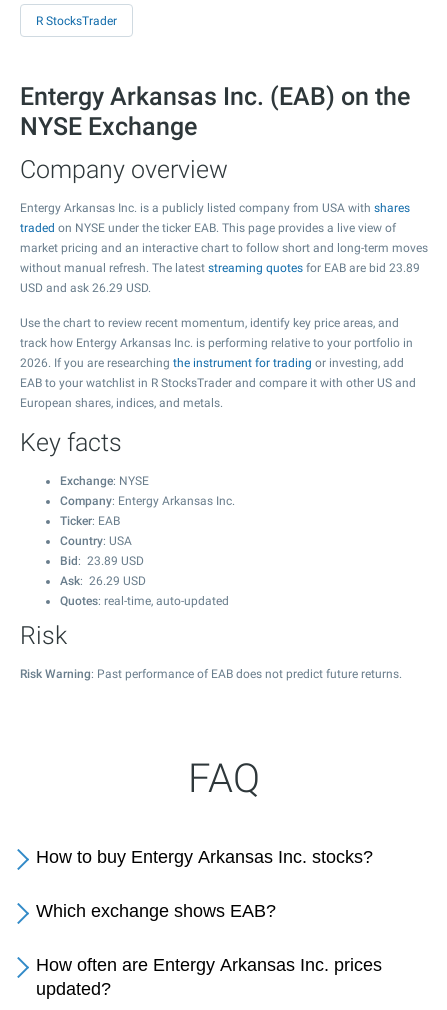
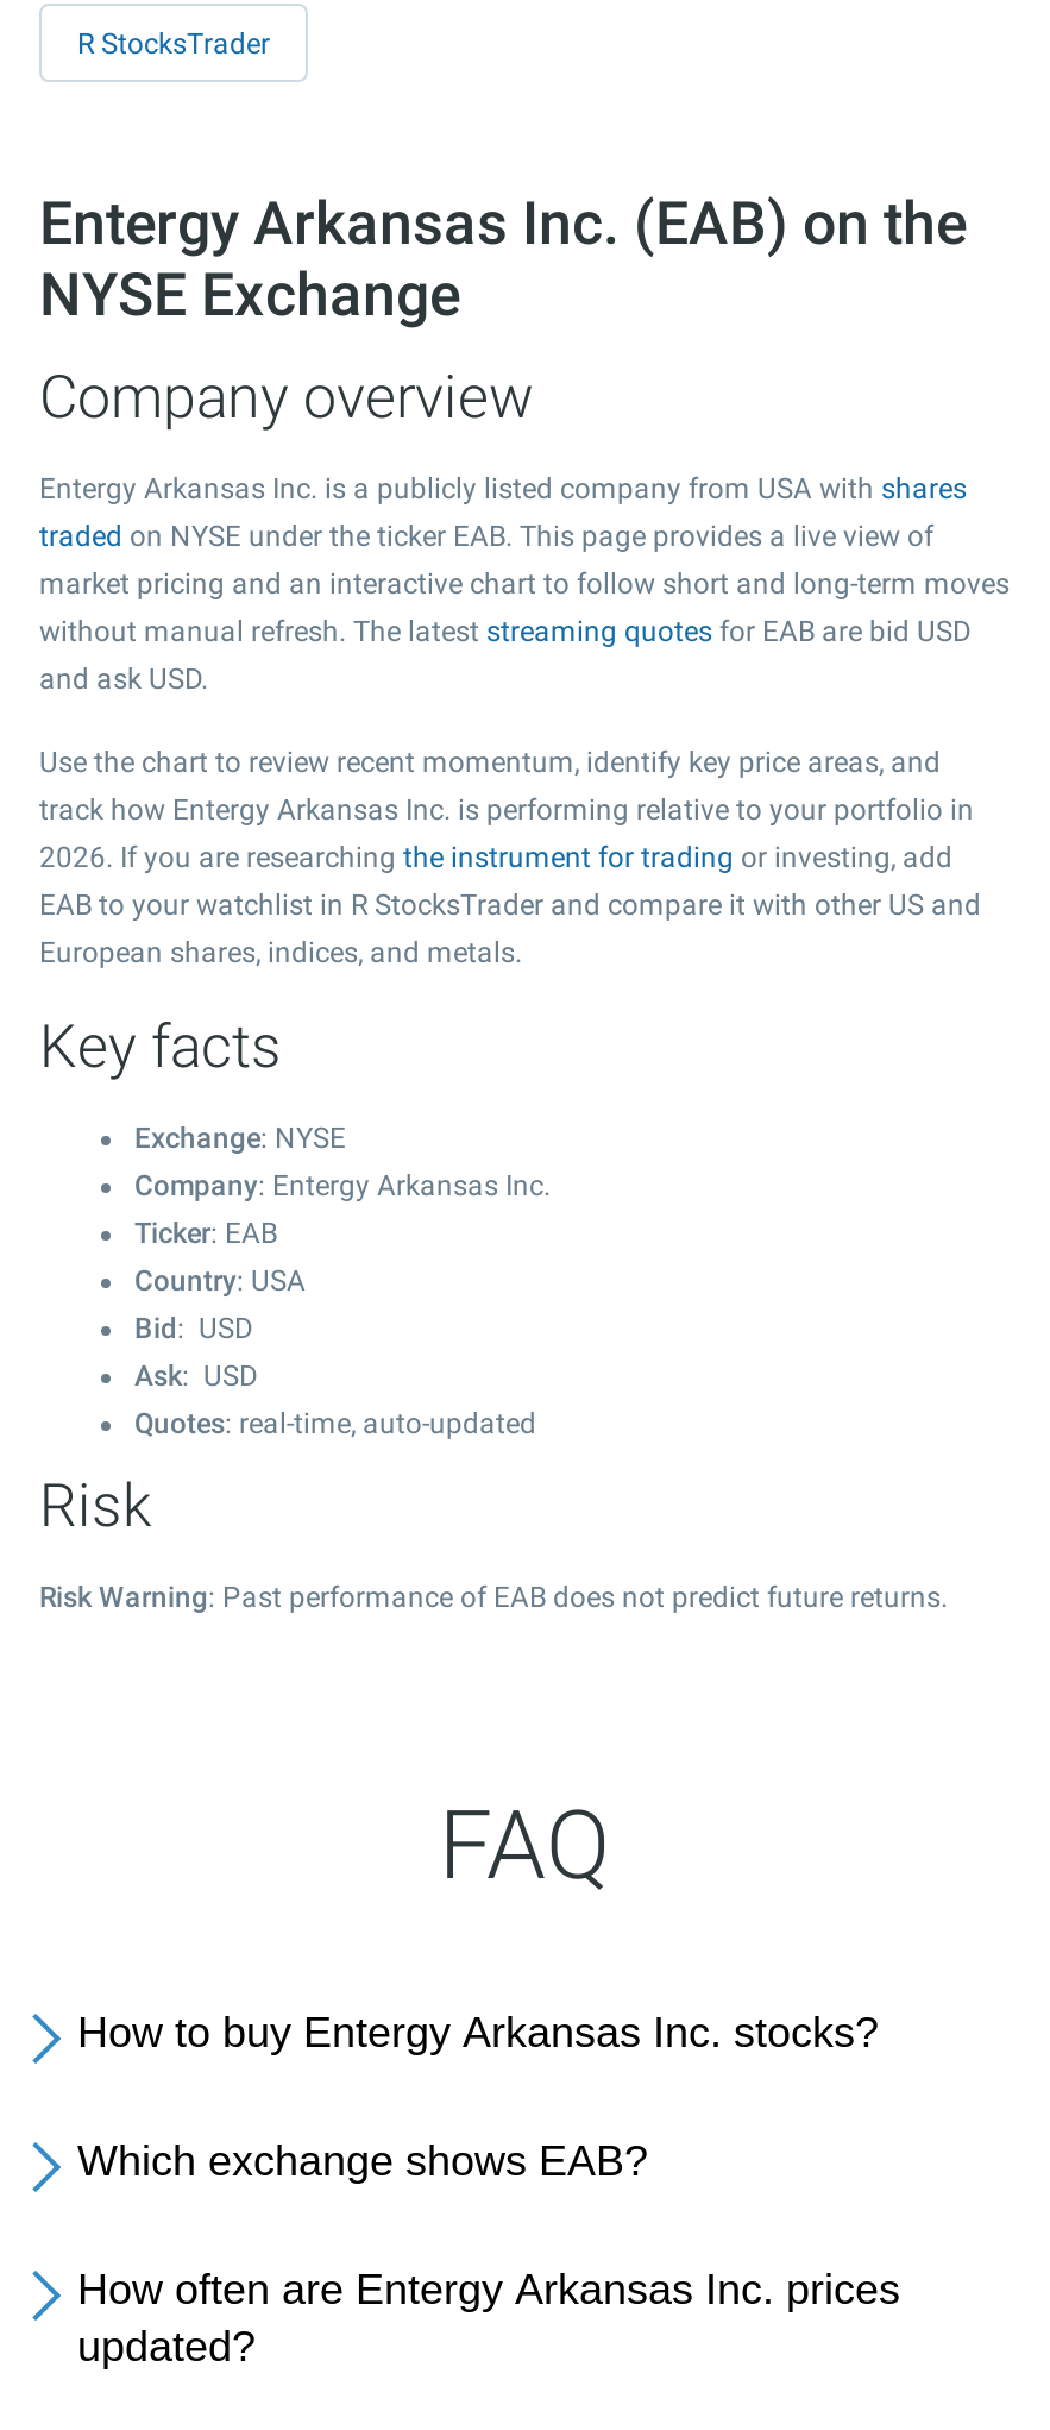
- without manual refresh. The latest streaming quotes for EAB are bid 23.89
- USD and ask 26.29 USD.
+ without manual refresh. The latest streaming quotes for EAB are bid USD
+ and ask USD.

- Bid: 23.89 USD
- Ask: 26.29 USD
+ Bid: USD
+ Ask: USD
